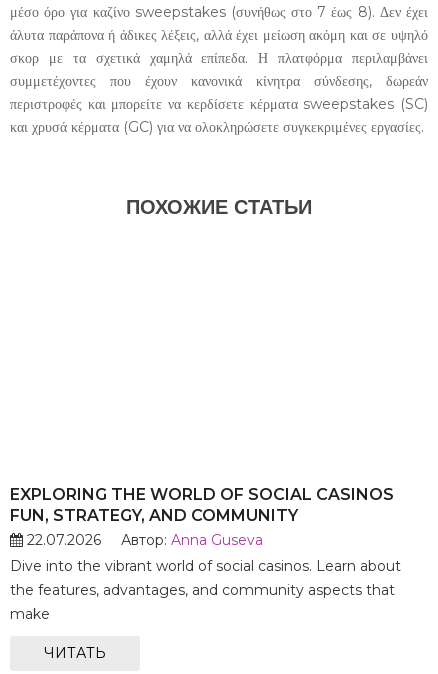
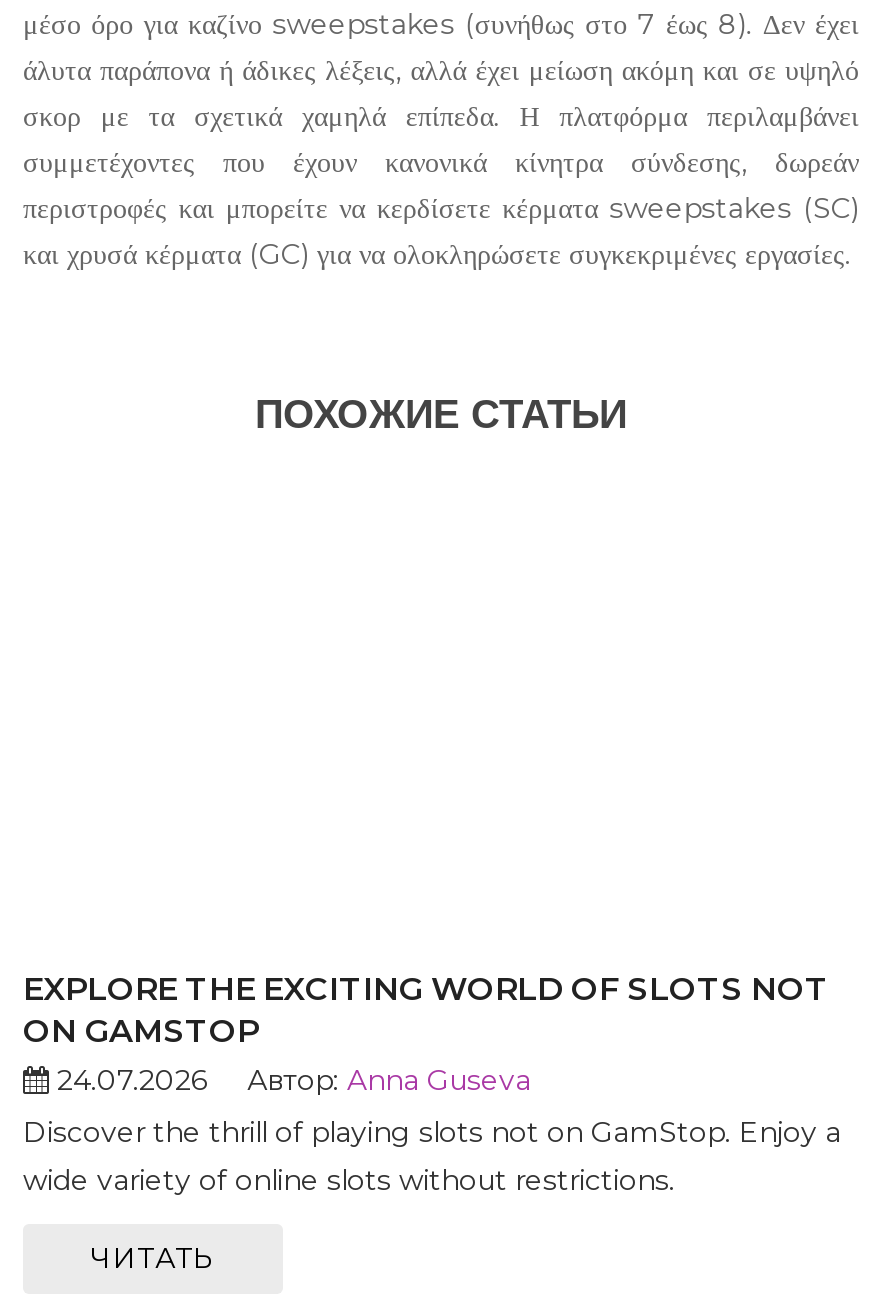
- EXPLORING THE WORLD OF SOCIAL CASINOS
- FUN, STRATEGY, AND COMMUNITY
- 22.07.2026
+ EXPLORE THE EXCITING WORLD OF SLOTS NOT
+ ON GAMSTOP
+ 24.07.2026

- Dive into the vibrant world of social casinos. Learn about
- the features, advantages, and community aspects that
- make
+ Discover the thrill of playing slots not on GamStop. Enjoy a
+ wide variety of online slots without restrictions.
